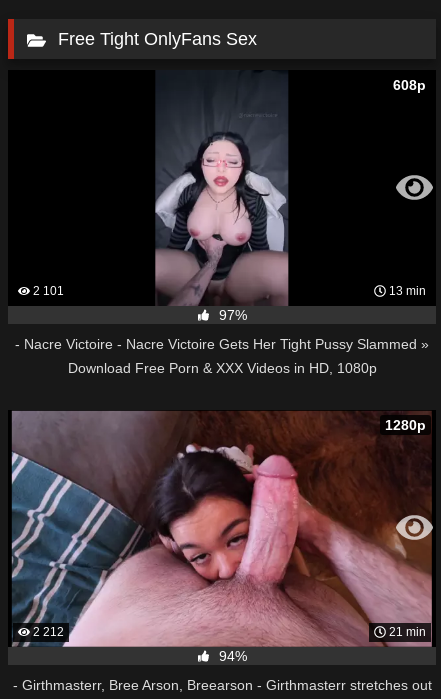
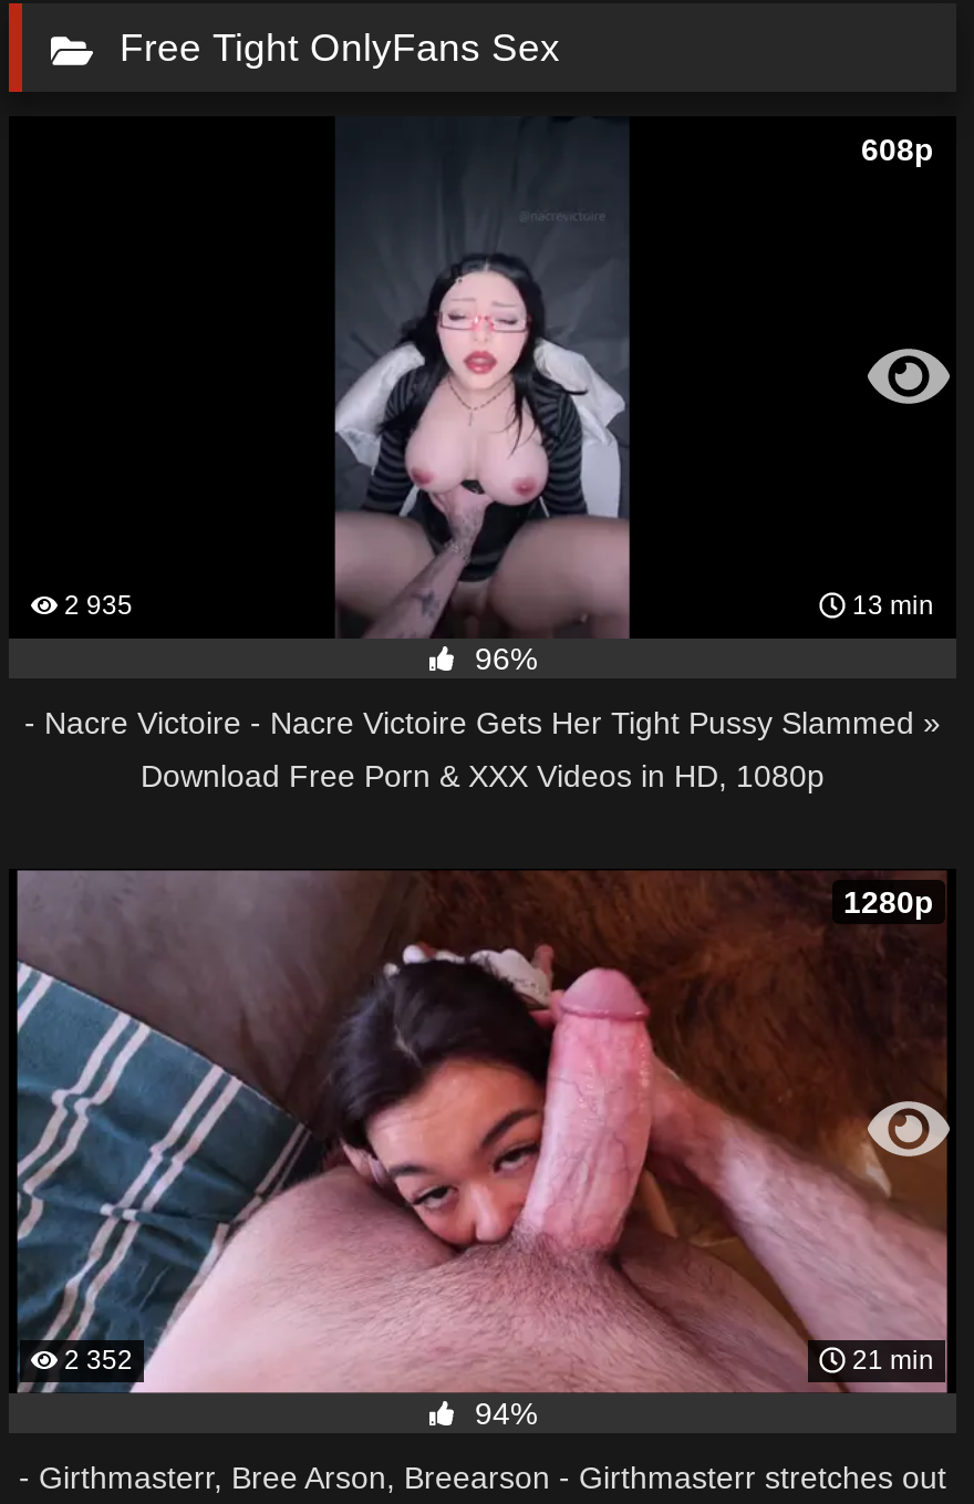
- 2 101
+ 2 935

- 97%
+ 96%

- 2 212
+ 2 352
